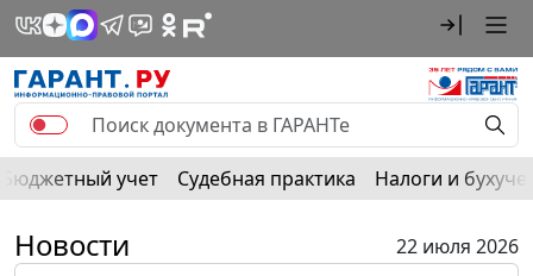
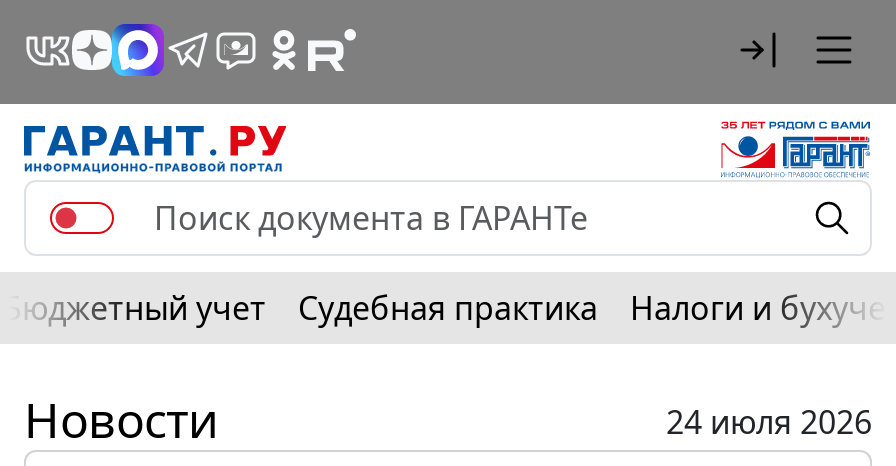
- 22 июля 2026
+ 24 июля 2026
